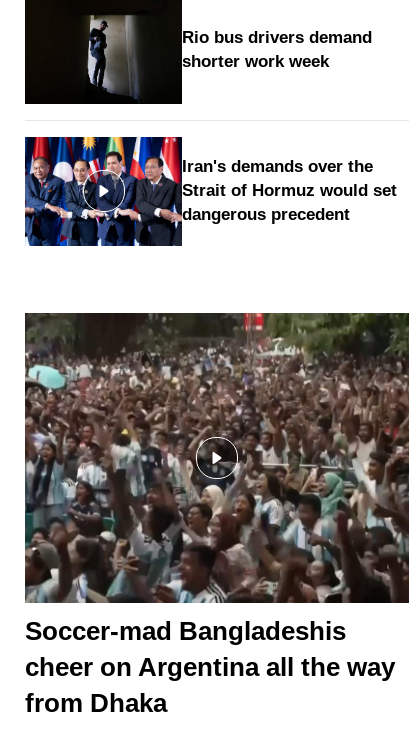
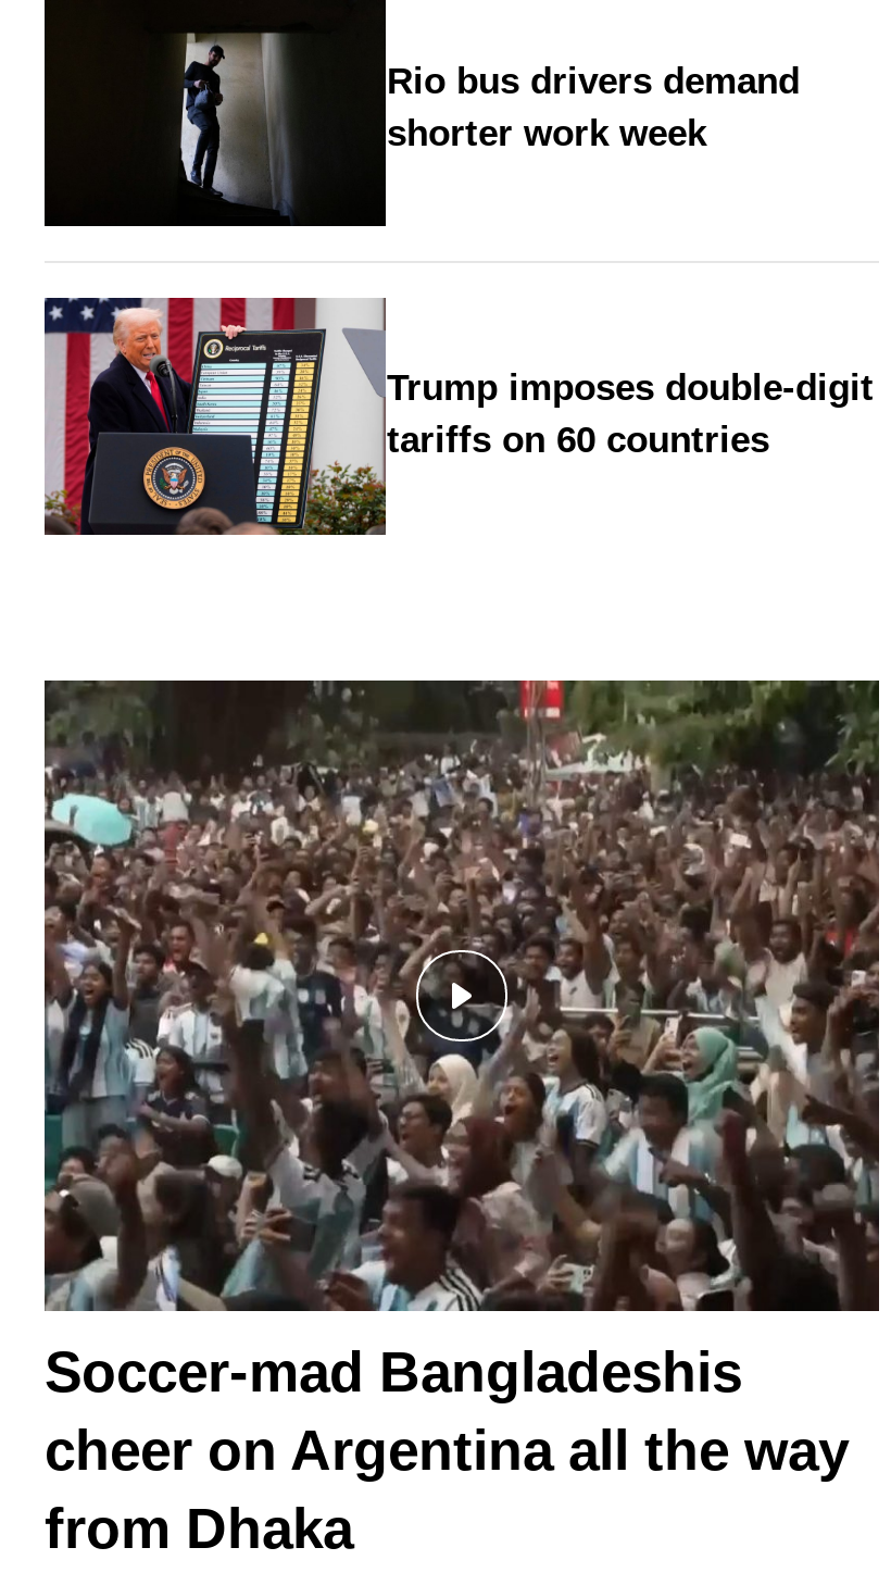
- [image]
- Iran's demands over the
- Strait of Hormuz would set
- dangerous precedent
+ [image]
+ Trump imposes double-digit
+ tariffs on 60 countries
